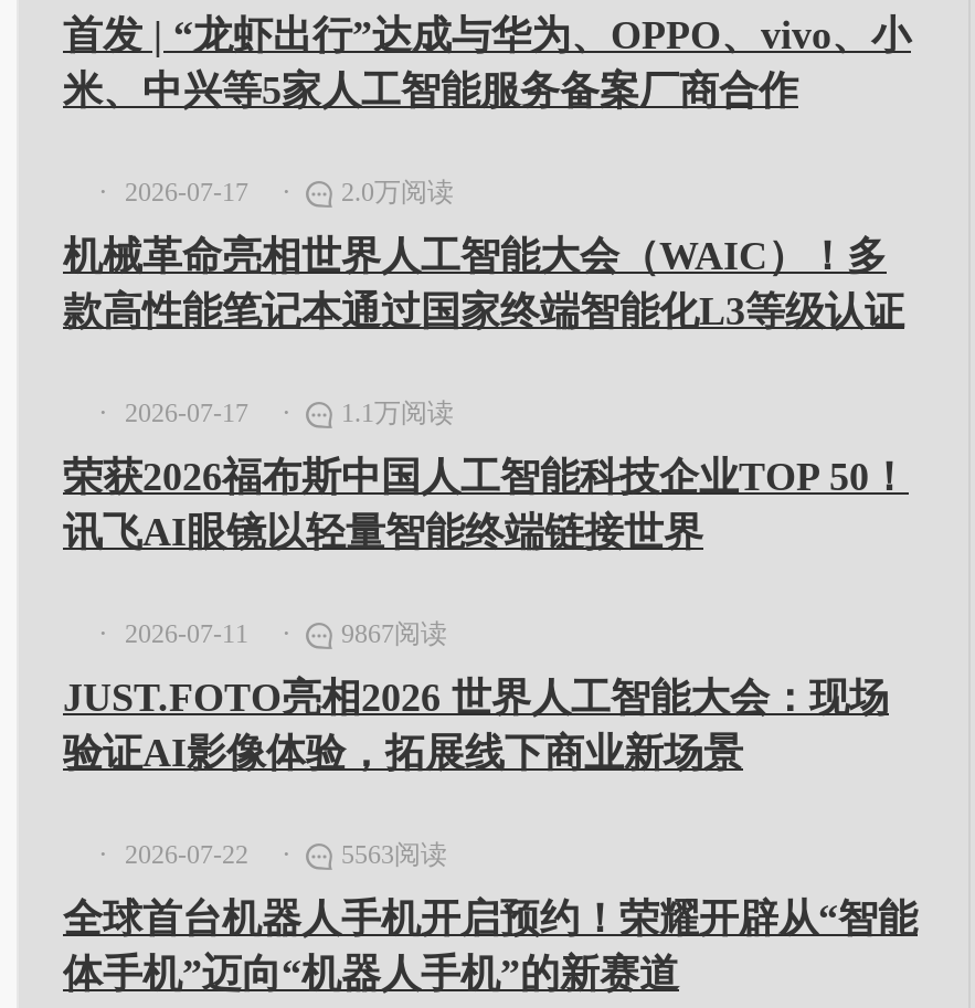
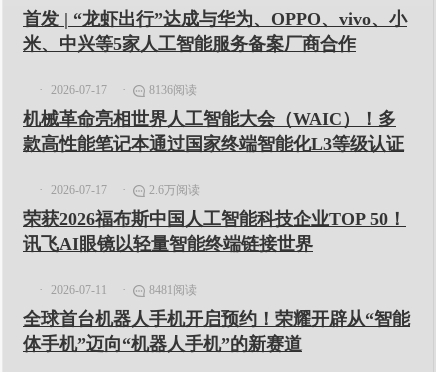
- 2.0万阅读
+ 8136阅读

- 1.1万阅读
+ 2.6万阅读

- 9867阅读
- JUST.FOTO亮相2026 世界人工智能大会：现场
- 验证AI影像体验，拓展线下商业新场景
- 2026-07-22
- 5563阅读
+ 8481阅读
